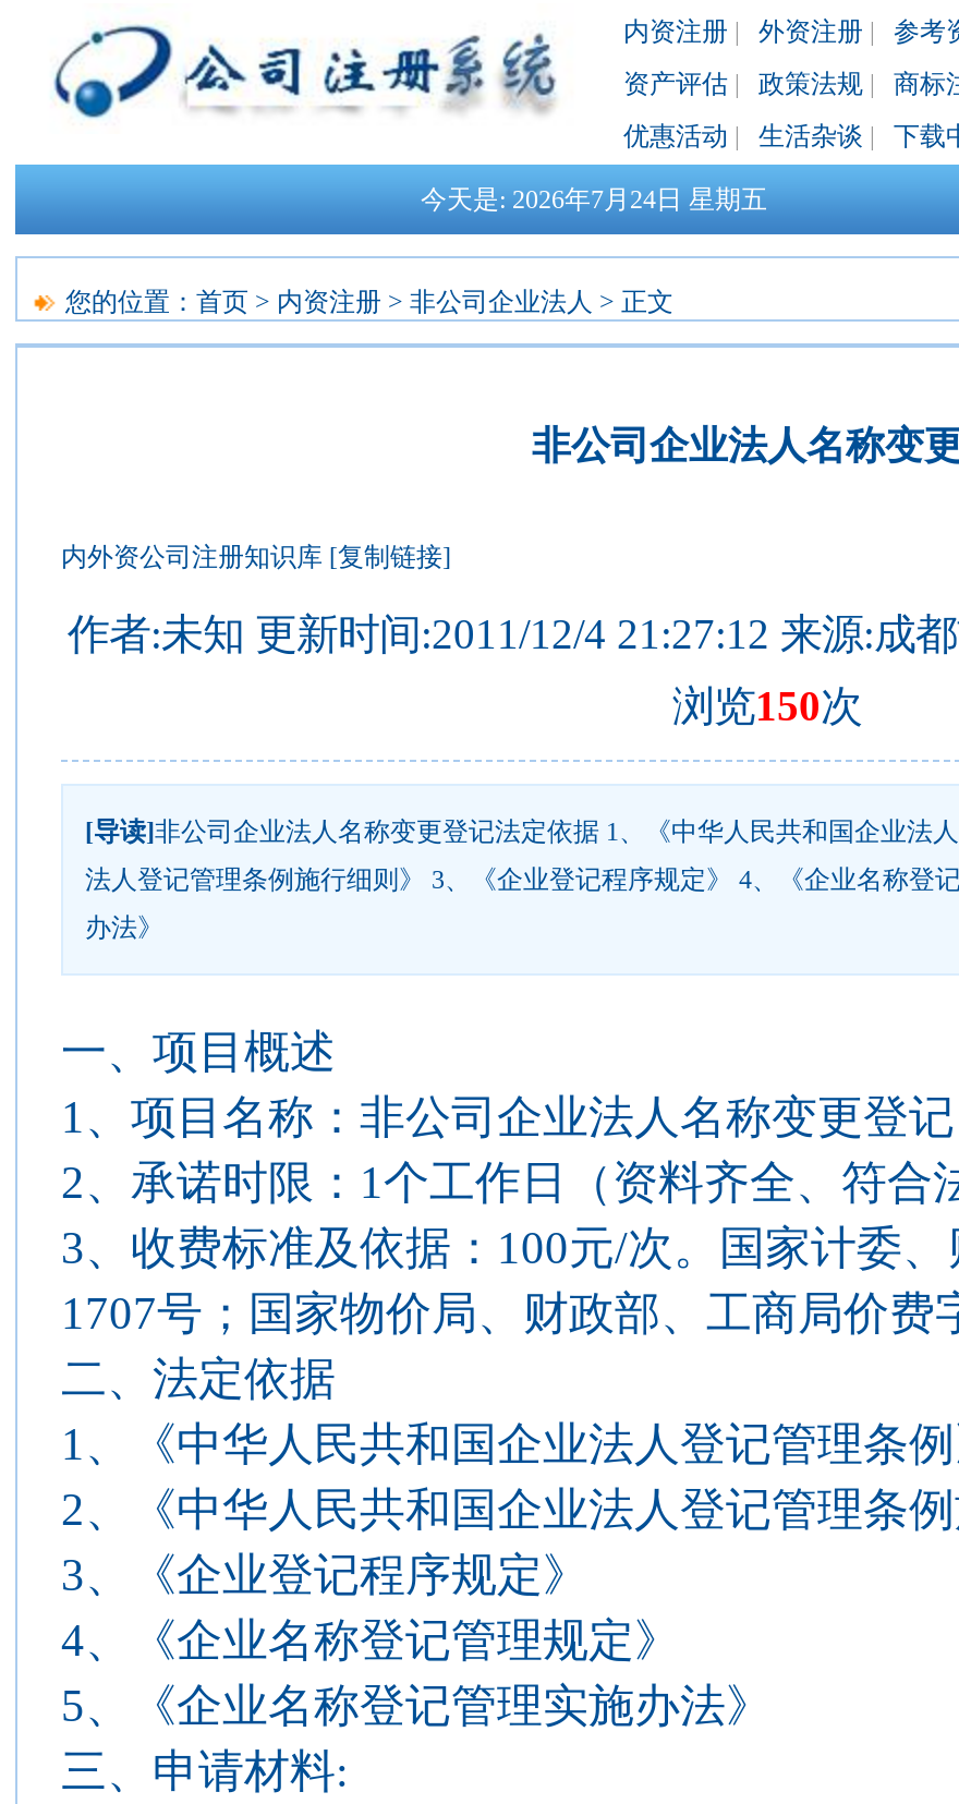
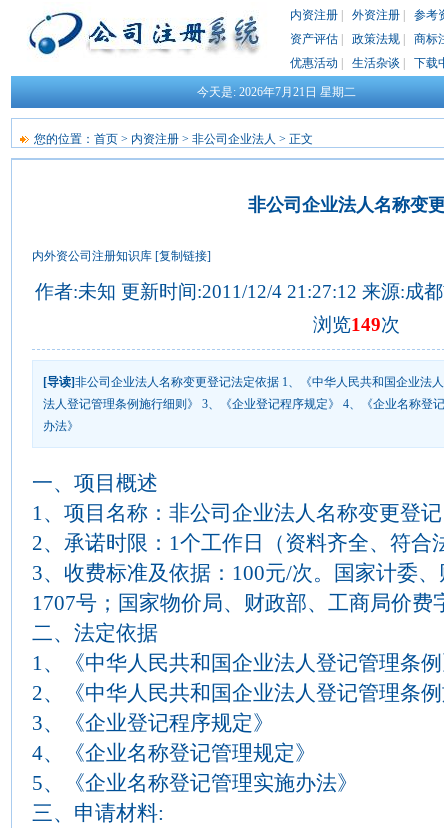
- 今天是: 2026年7月24日 星期五
+ 今天是: 2026年7月21日 星期二

- 浏览150次
+ 浏览149次
